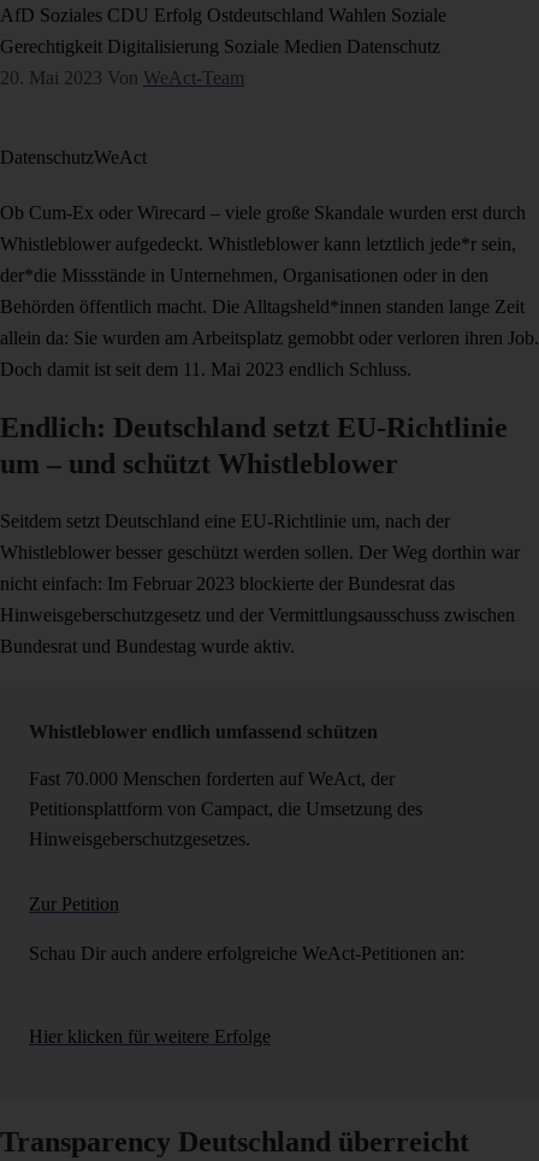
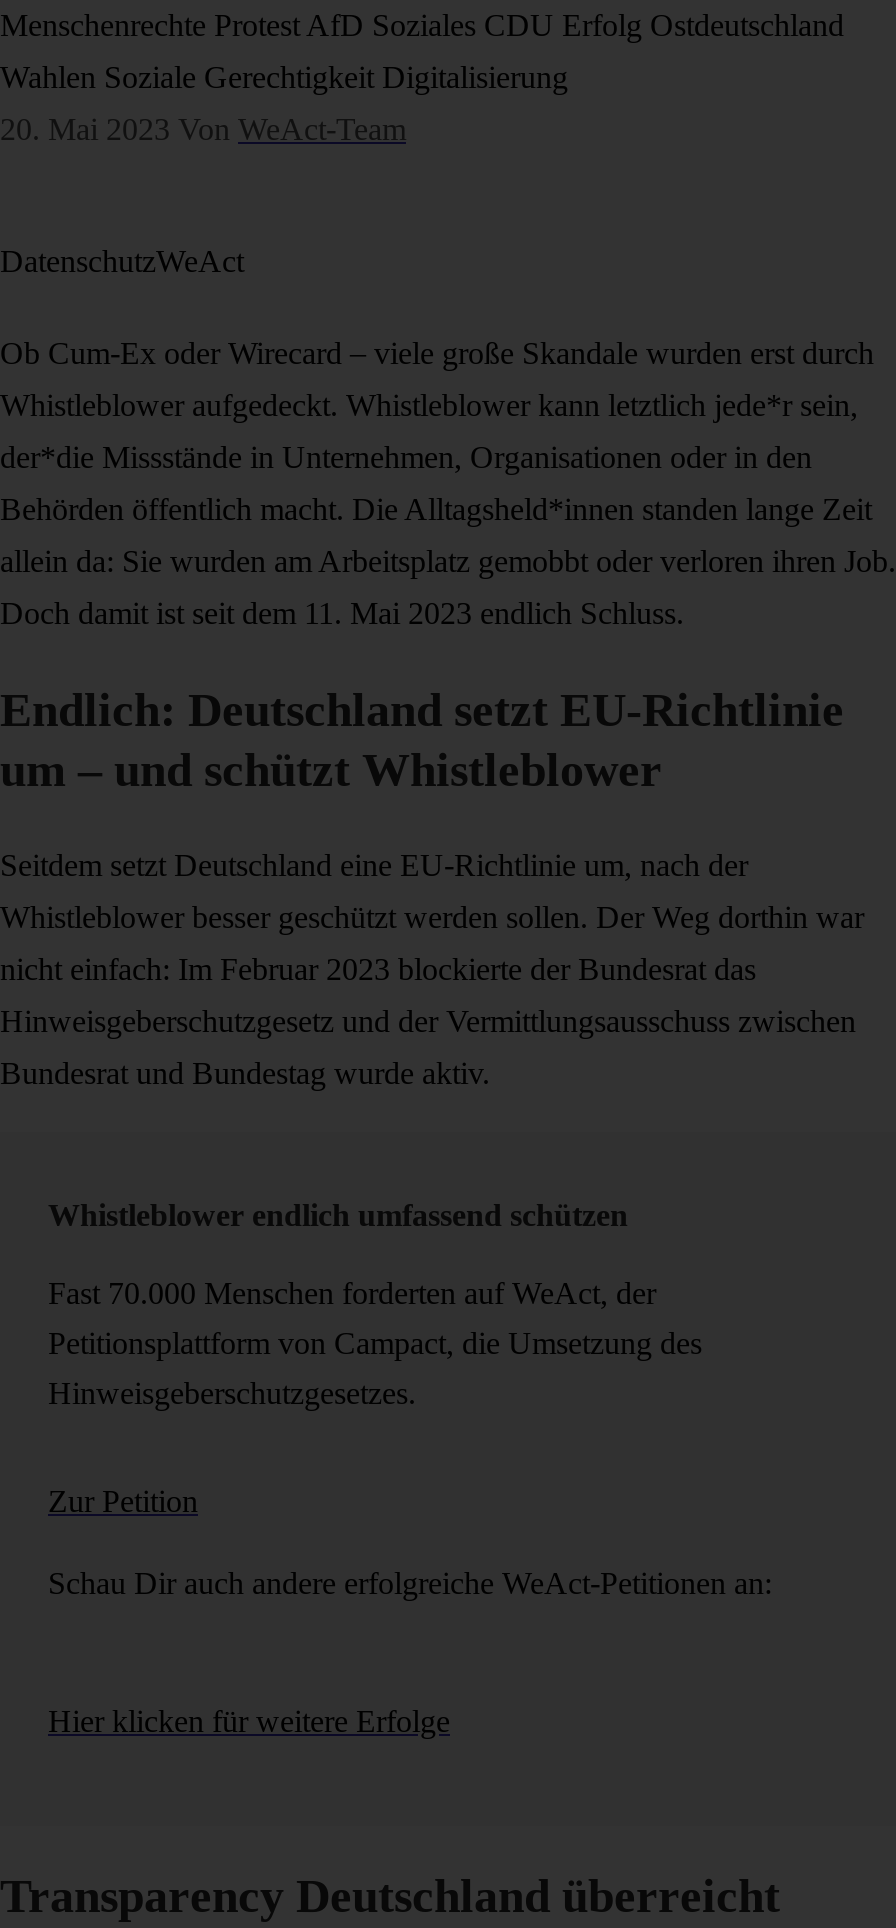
- AfD Soziales CDU Erfolg Ostdeutschland Wahlen Soziale
+ Menschenrechte Protest AfD Soziales CDU Erfolg Ostdeutschland

- Gerechtigkeit Digitalisierung Soziale Medien Datenschutz
+ Wahlen Soziale Gerechtigkeit Digitalisierung
